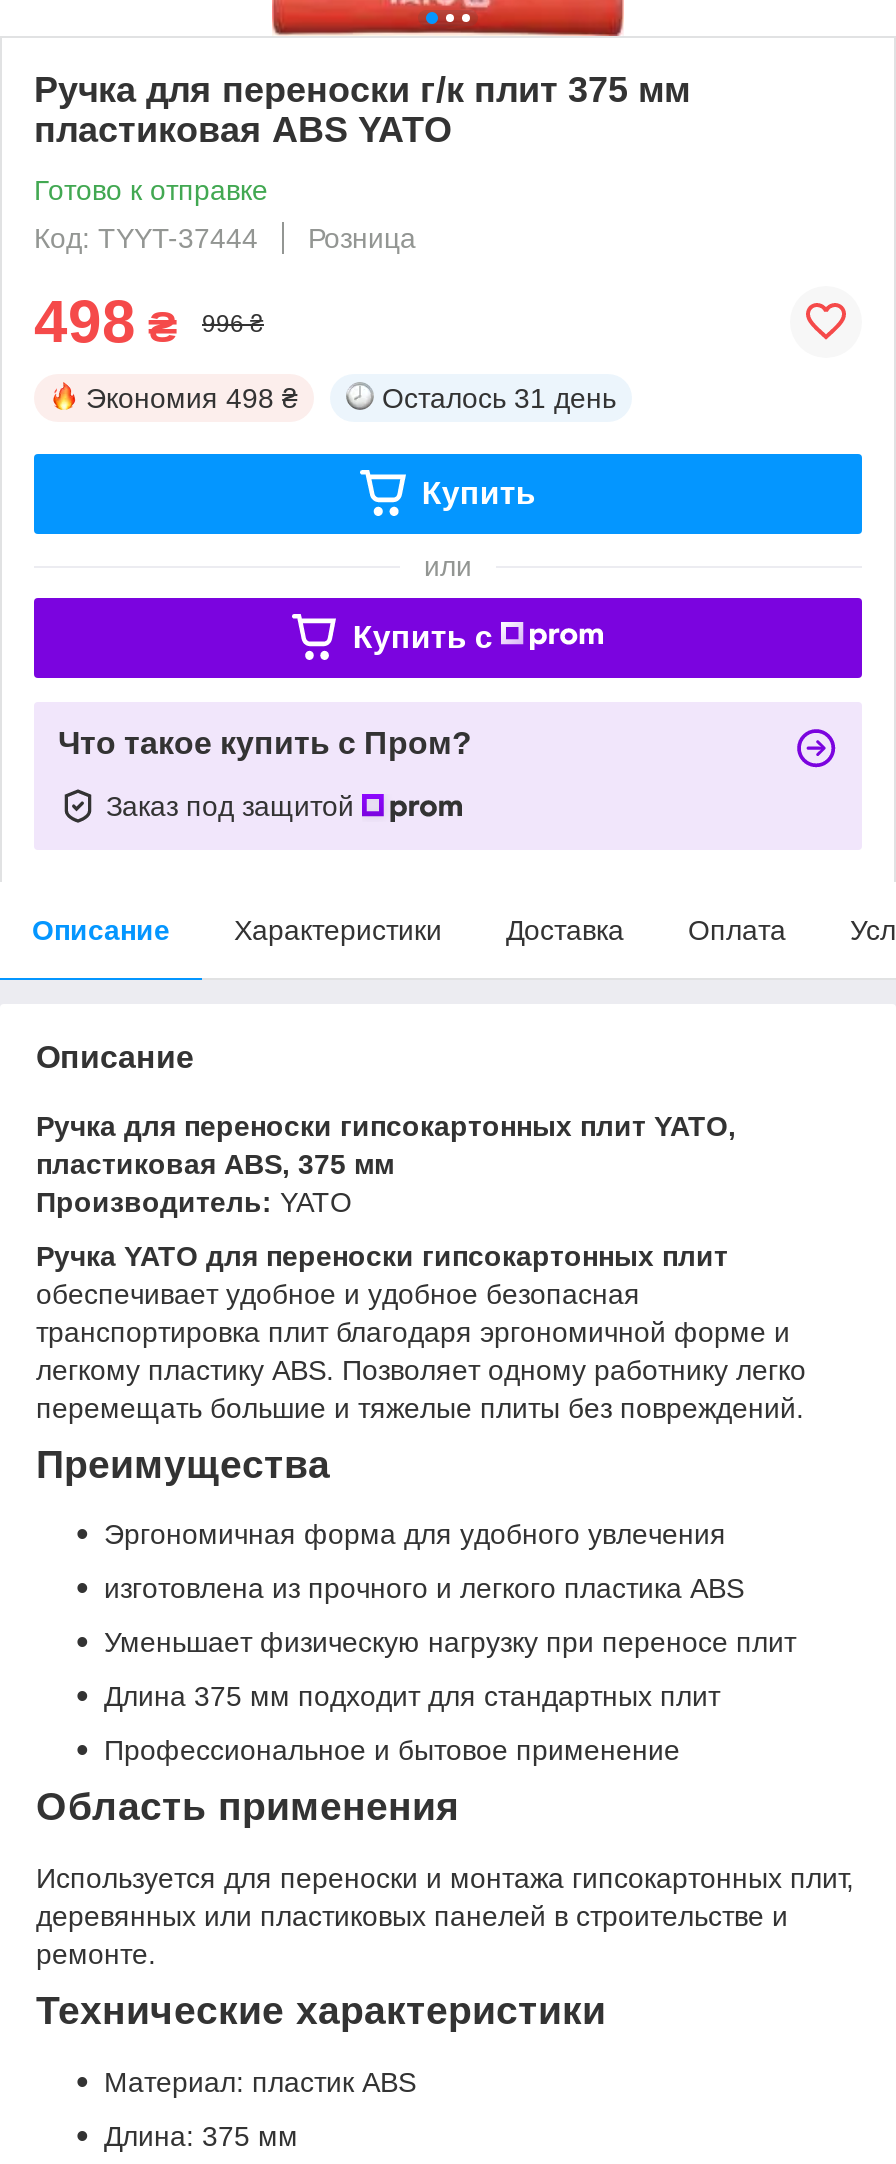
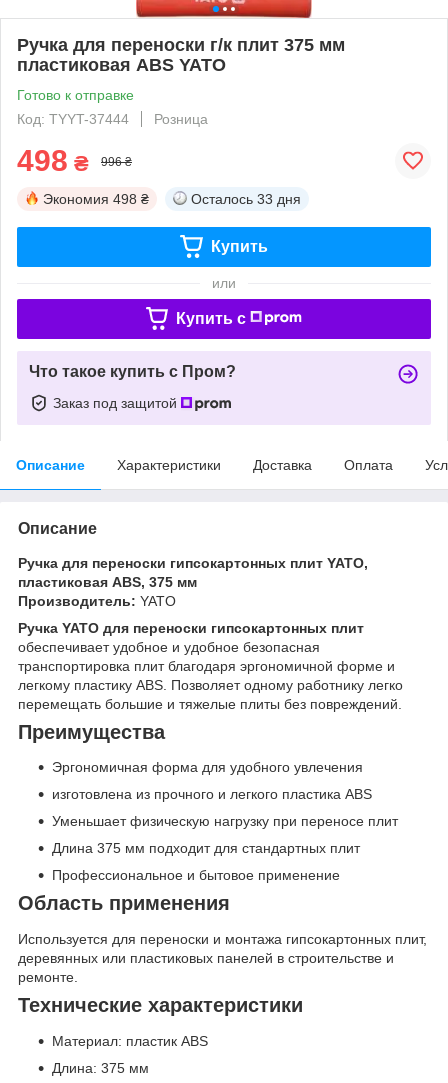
- Осталось 31 день
+ Осталось 33 дня
